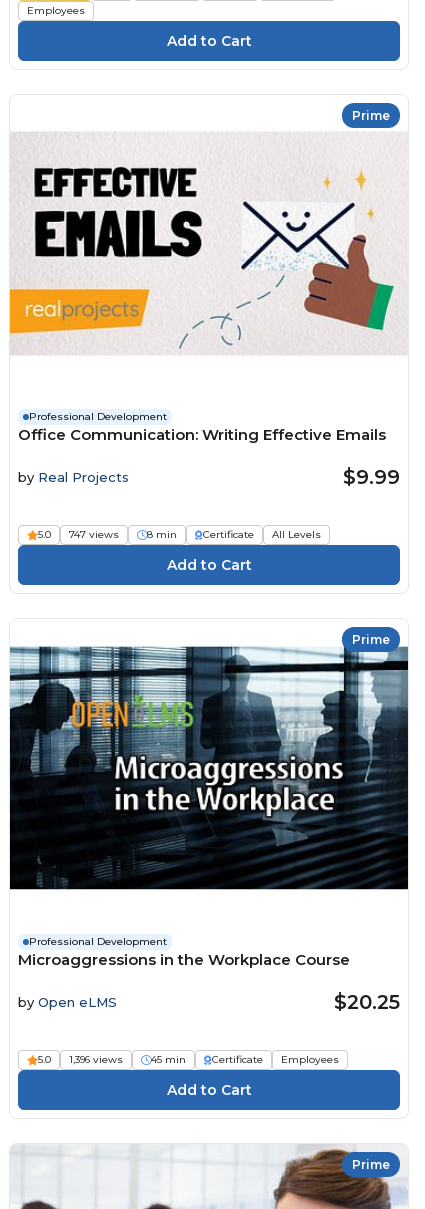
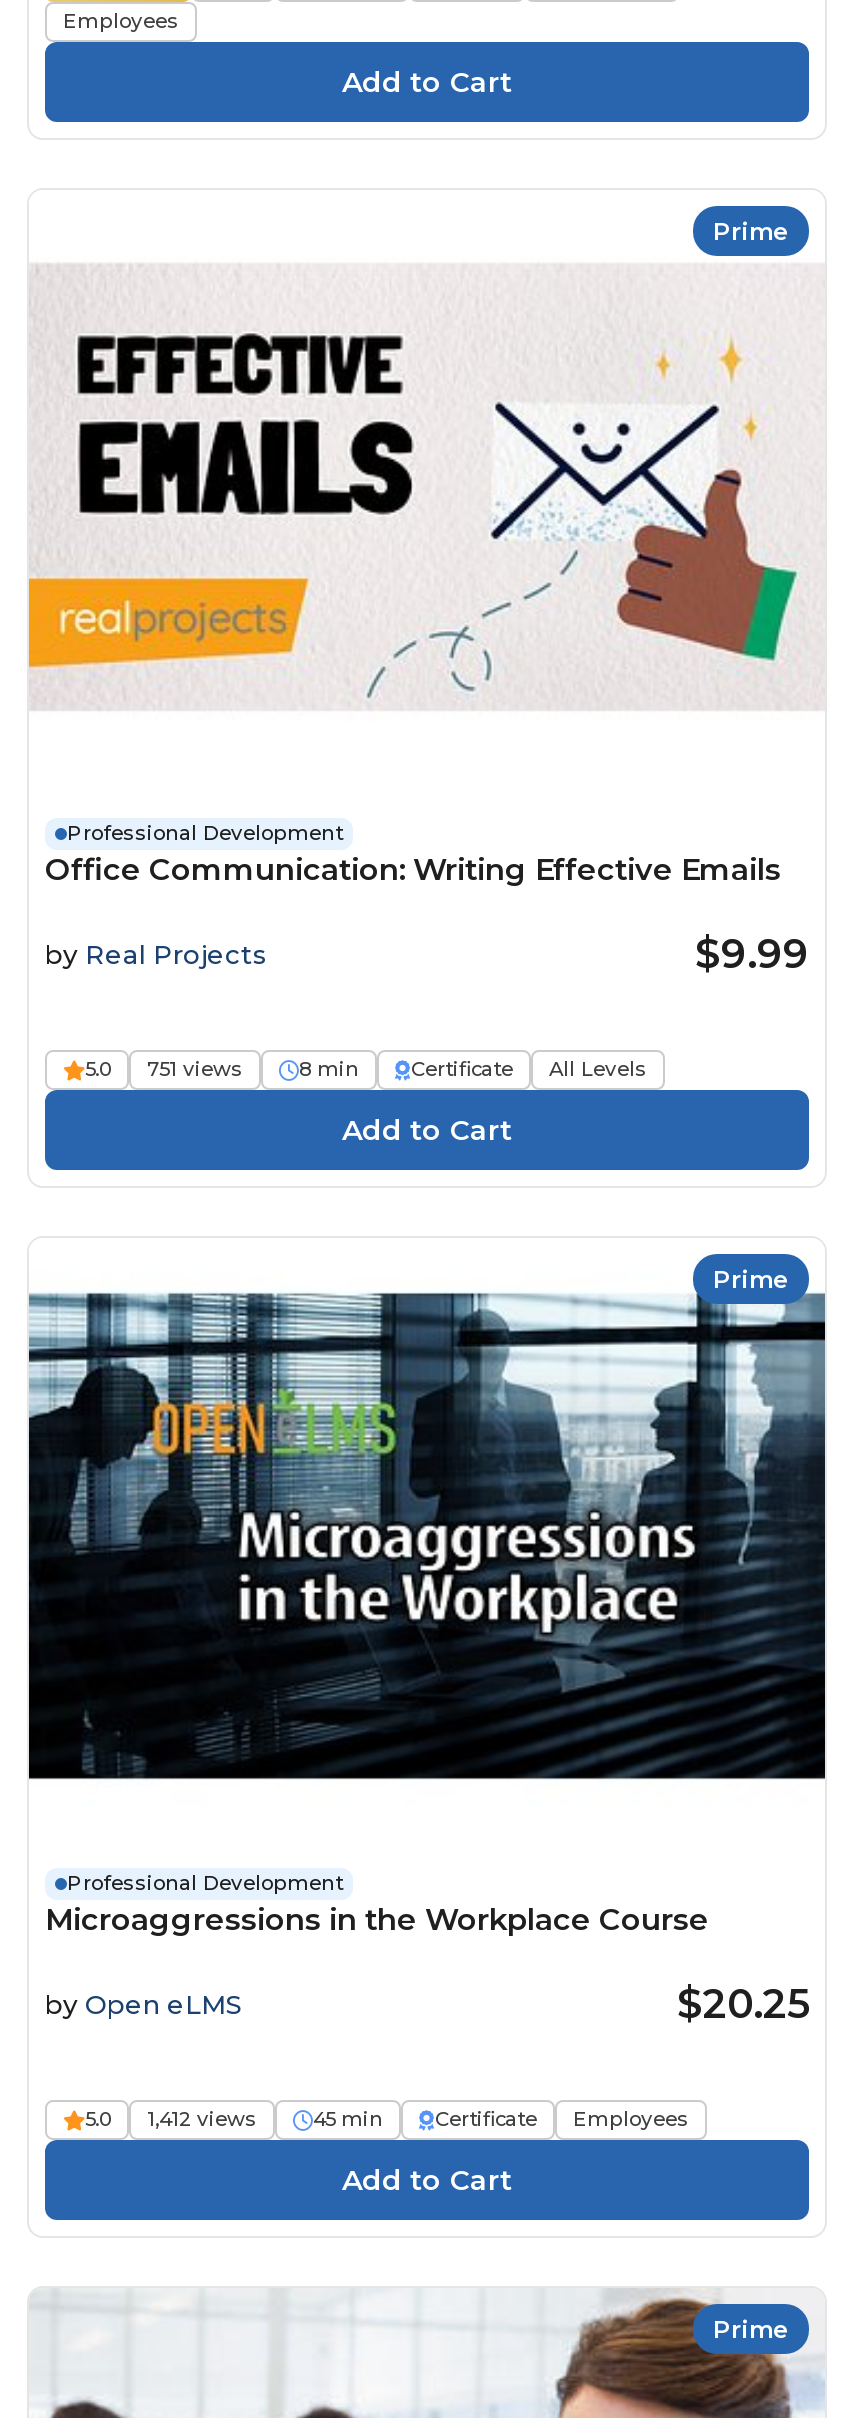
- 5.0 747 views
+ 5.0 751 views

- 5.0 1,396 views
+ 5.0 1,412 views
